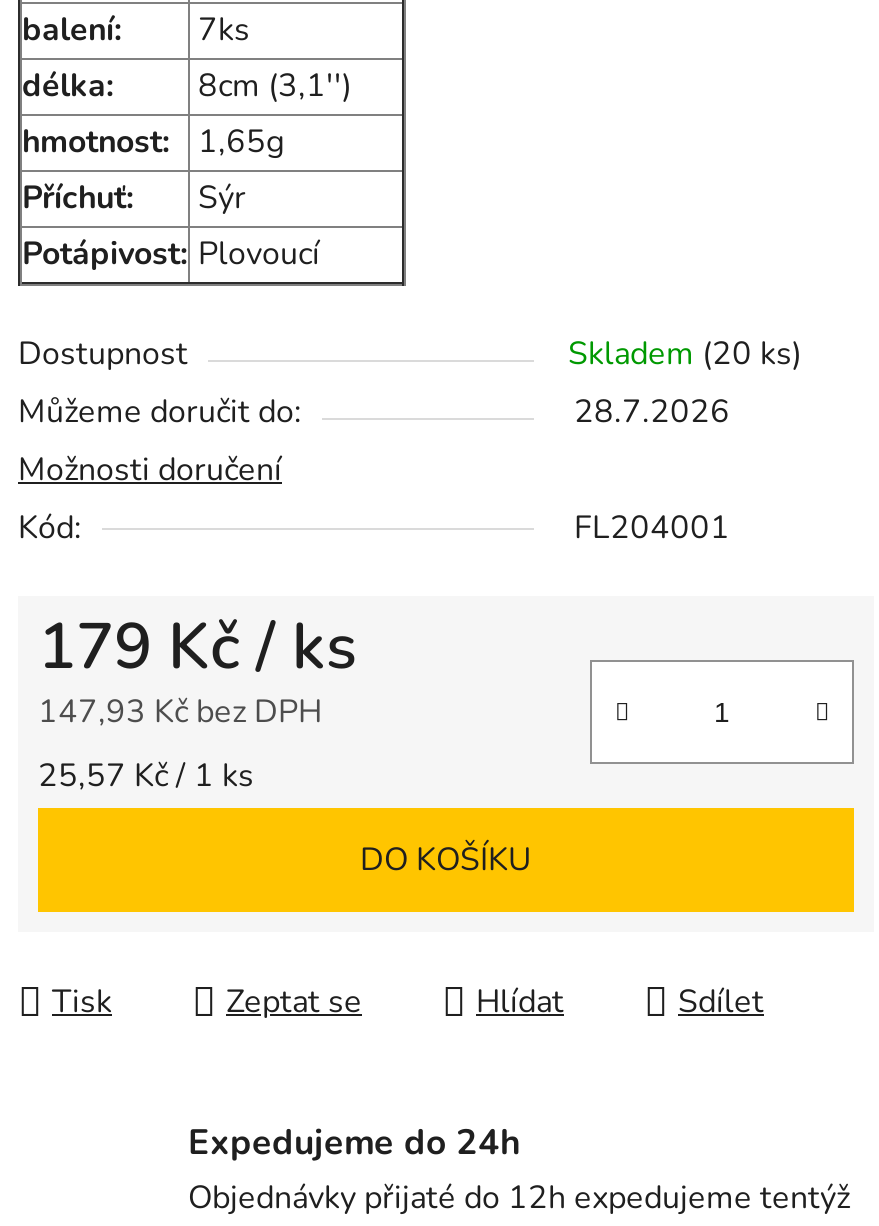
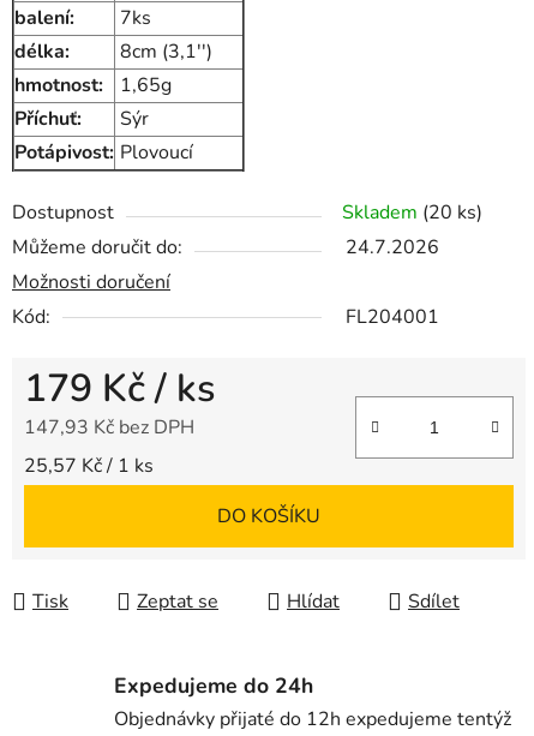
- 28.7.2026
+ 24.7.2026
